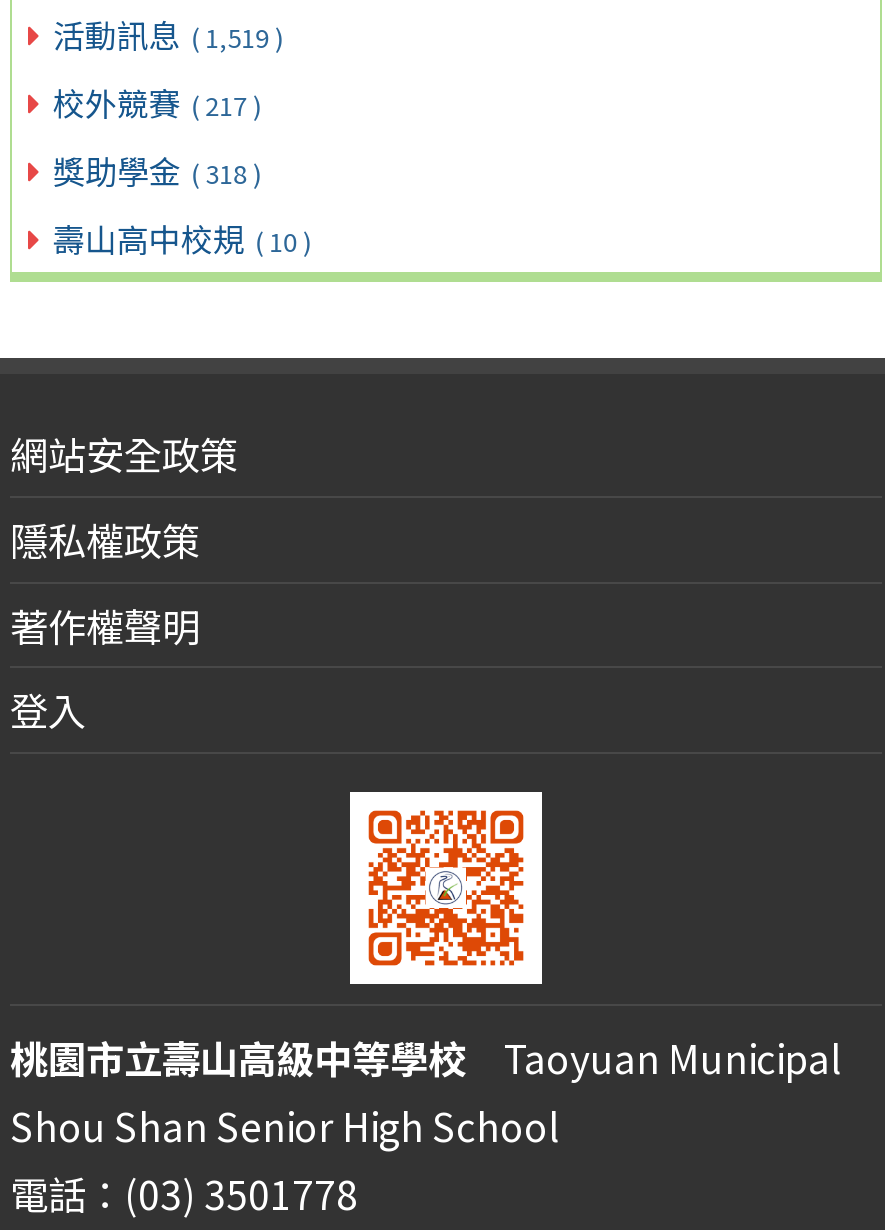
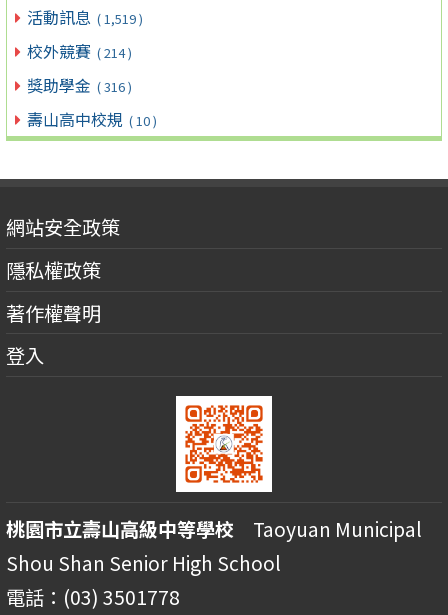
- 校外競賽 ( 217 )
+ 校外競賽 ( 214 )

- 獎助學金 ( 318 )
+ 獎助學金 ( 316 )
